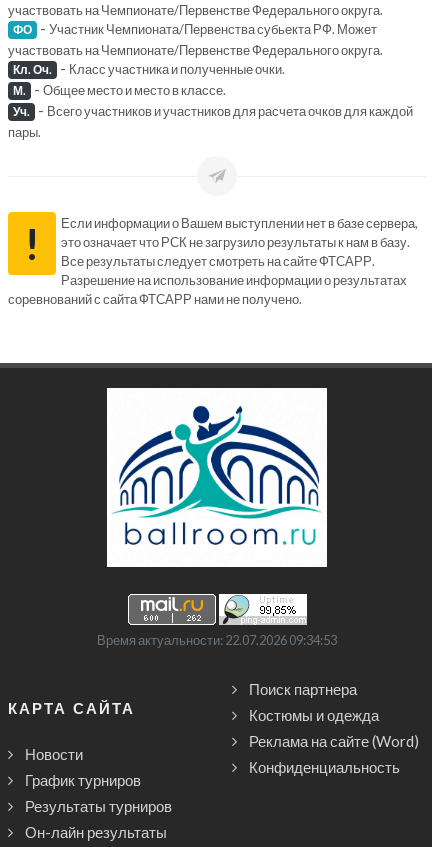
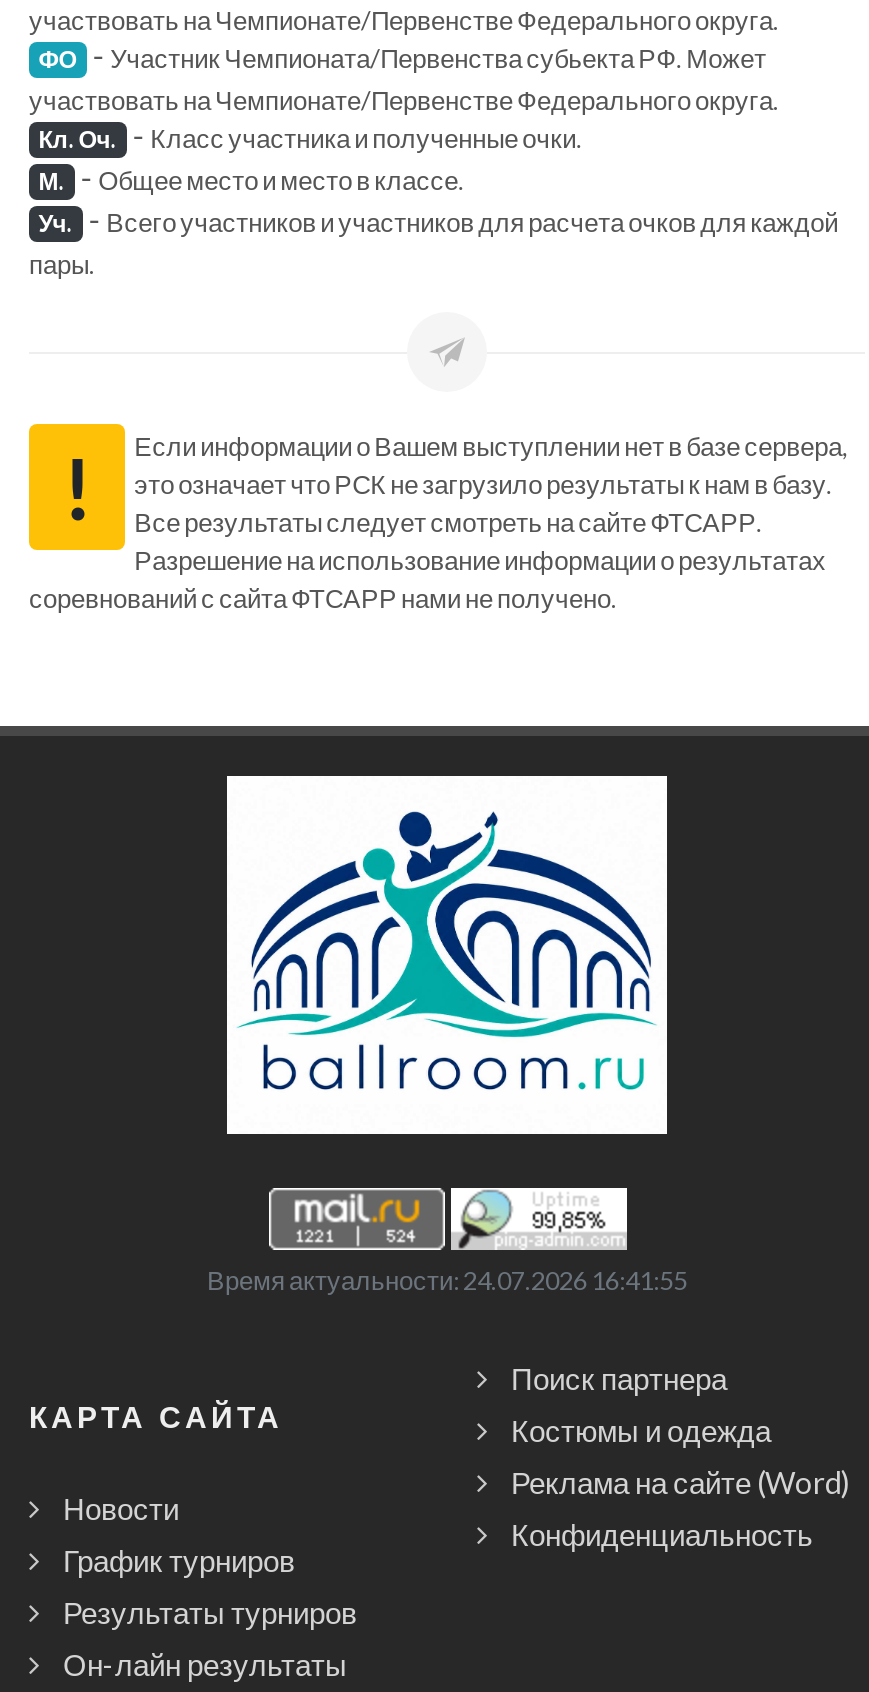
- Время актуальности: 22.07.2026 09:34:53
+ Время актуальности: 24.07.2026 16:41:55
